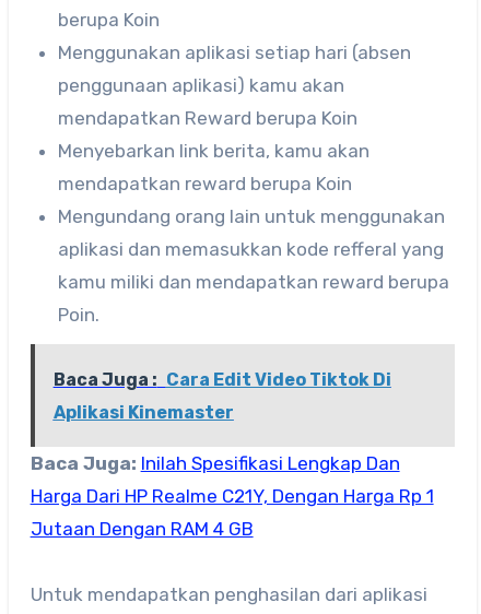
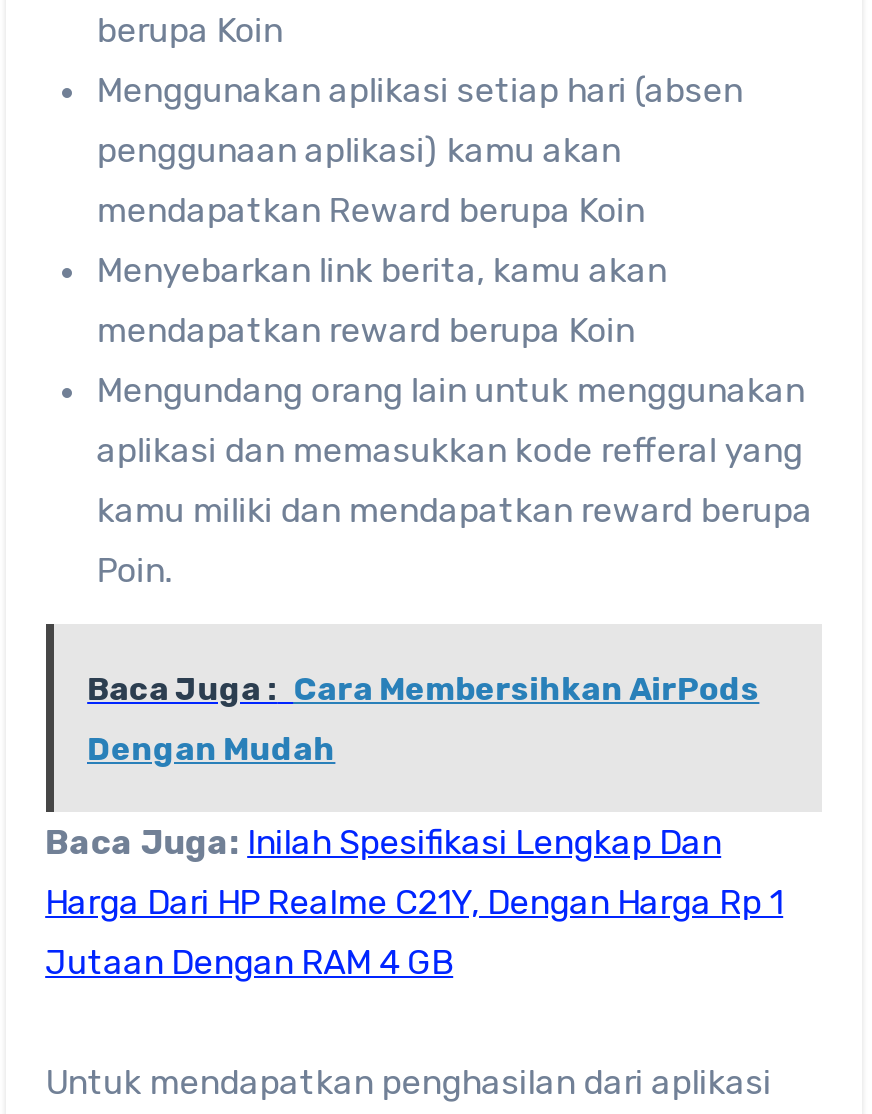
- Baca Juga : Cara Edit Video Tiktok Di
+ Baca Juga : Cara Membersihkan AirPods

- Aplikasi Kinemaster
+ Dengan Mudah
